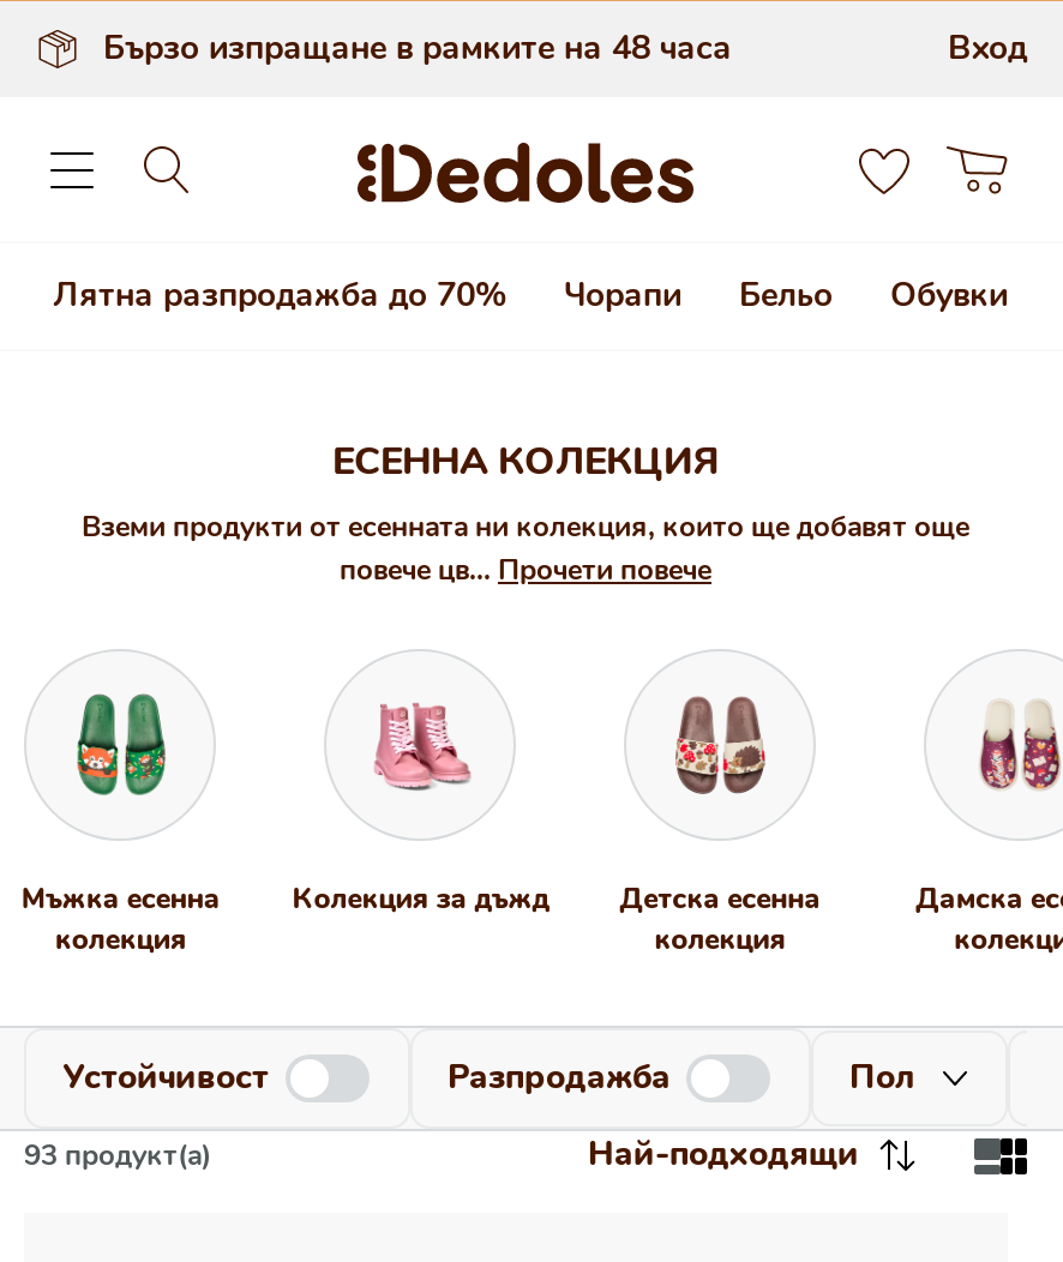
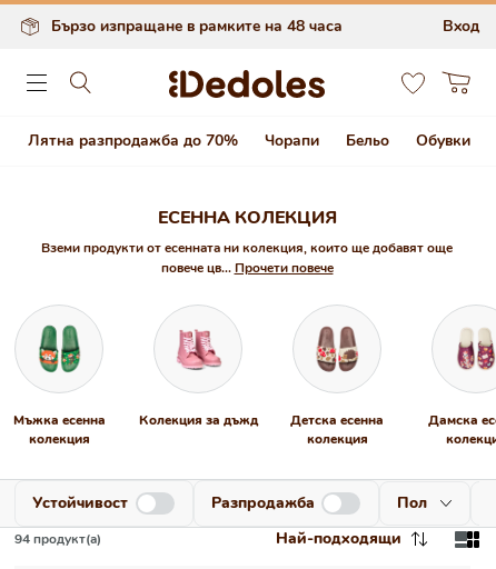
- 93 продукт(а)
+ 94 продукт(а)
